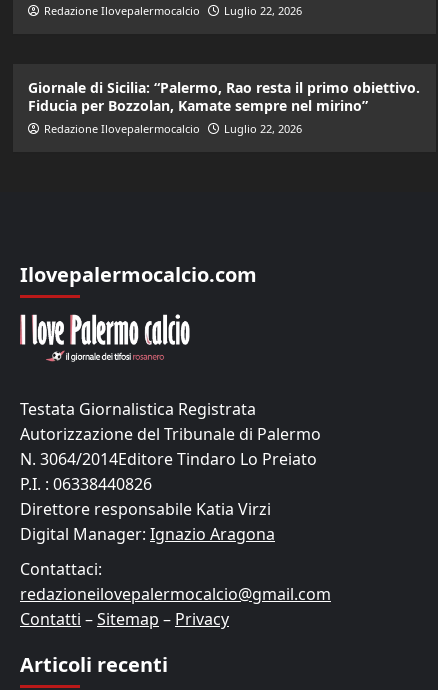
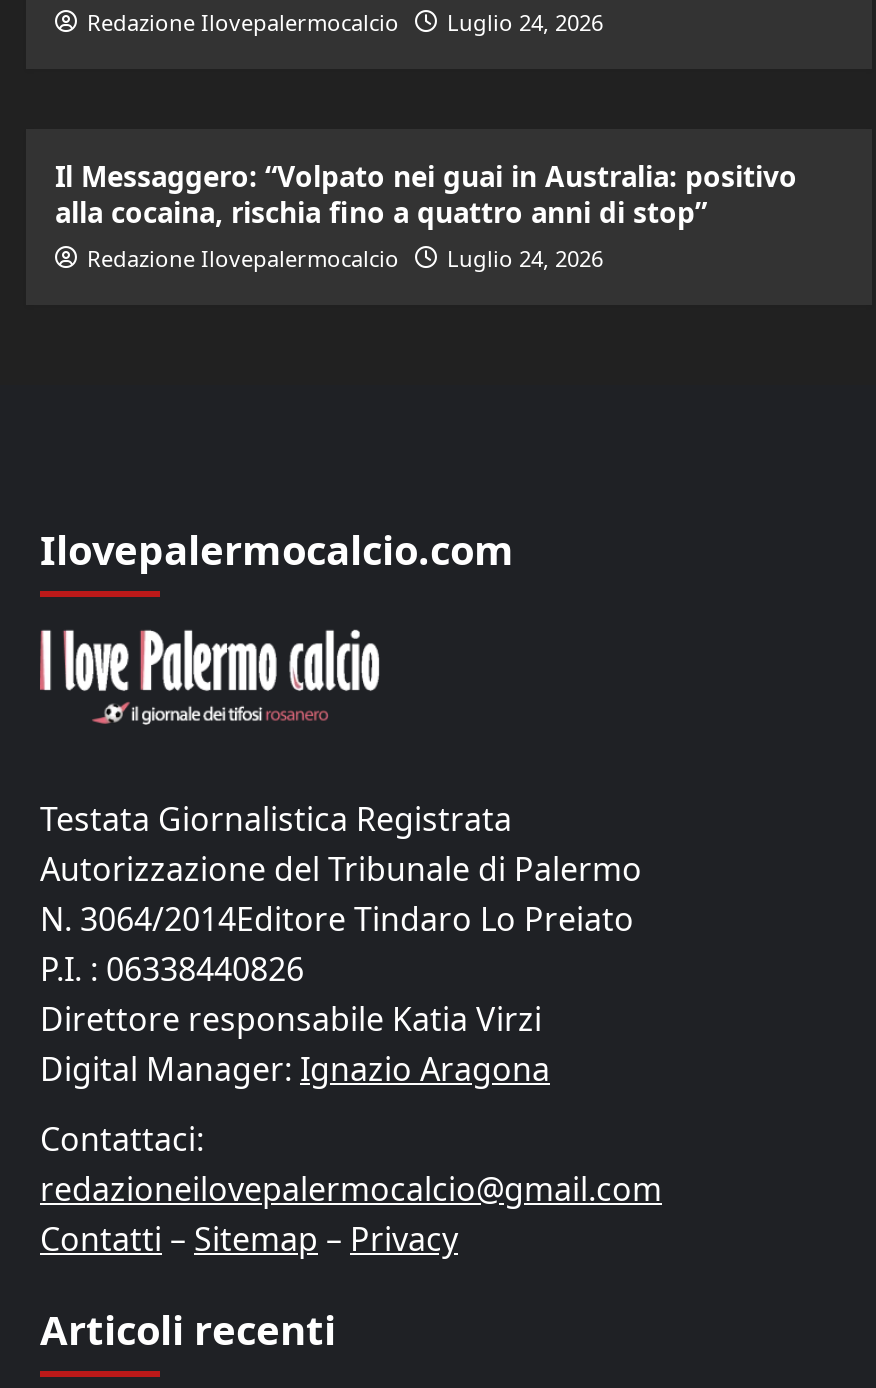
- Redazione Ilovepalermocalcio Luglio 22, 2026
+ Redazione Ilovepalermocalcio Luglio 24, 2026

- Giornale di Sicilia: “Palermo, Rao resta il primo obiettivo.
- Fiducia per Bozzolan, Kamate sempre nel mirino”
+ Il Messaggero: “Volpato nei guai in Australia: positivo
+ alla cocaina, rischia fino a quattro anni di stop”

- Redazione Ilovepalermocalcio Luglio 22, 2026
+ Redazione Ilovepalermocalcio Luglio 24, 2026
